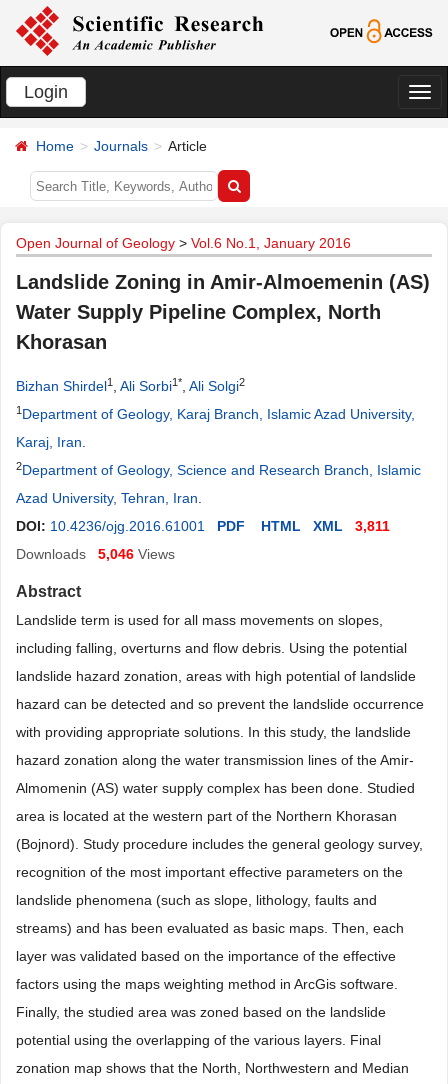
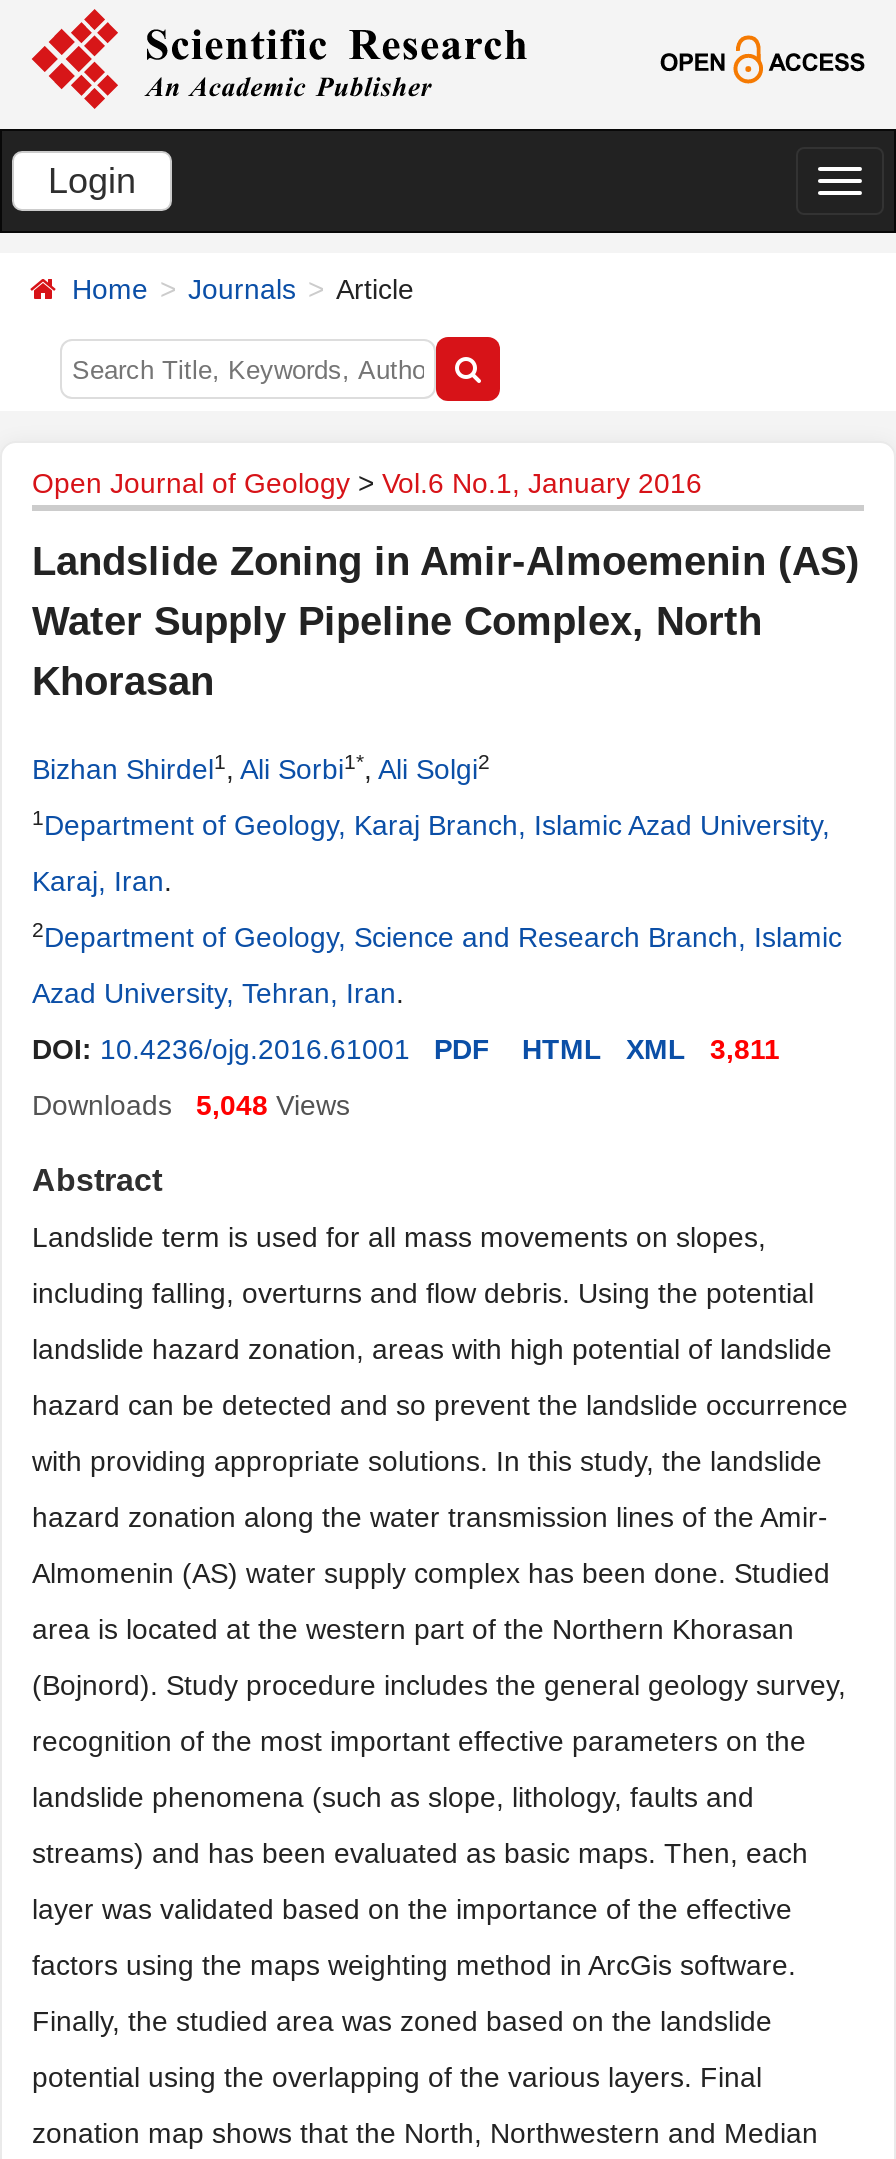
- Downloads 5,046 Views
+ Downloads 5,048 Views
